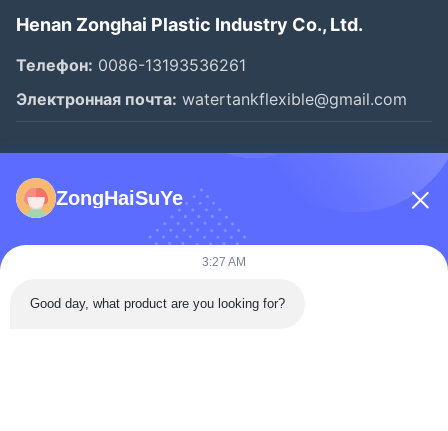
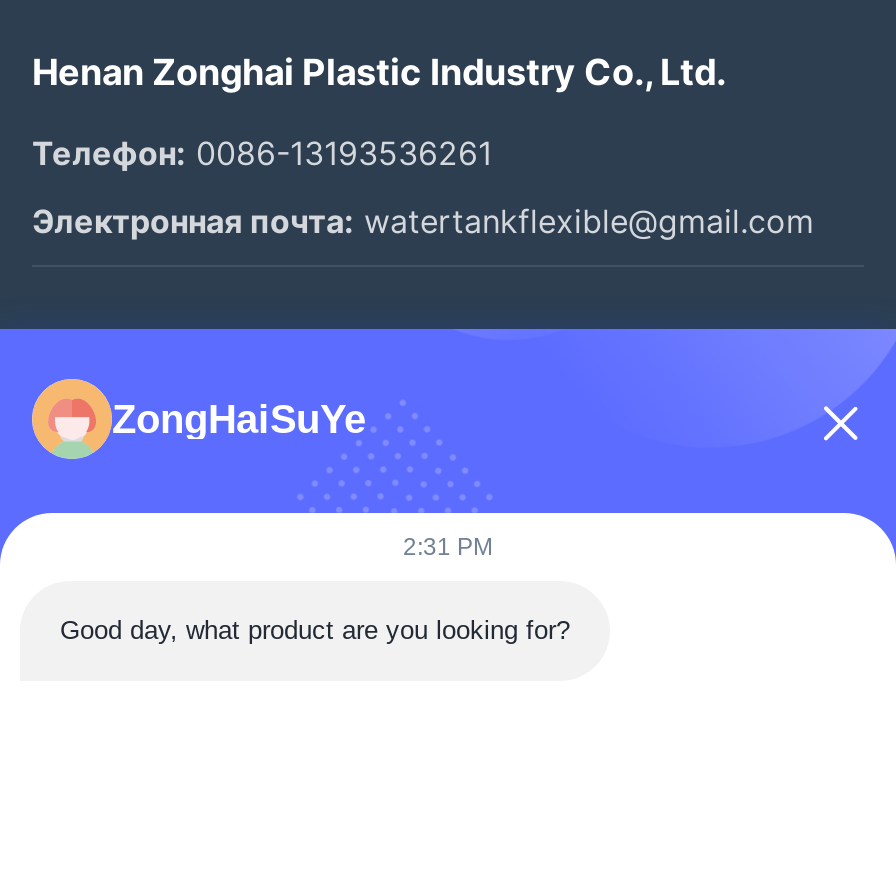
- 3:27 AM
+ 2:31 PM
